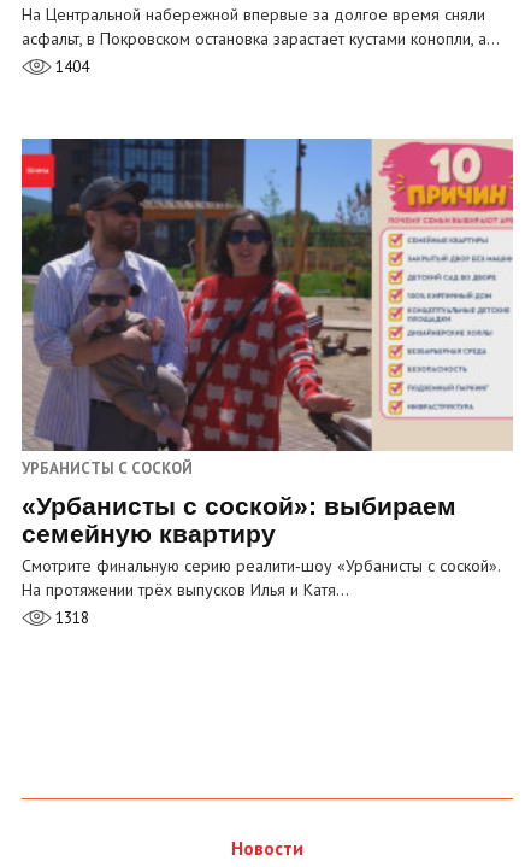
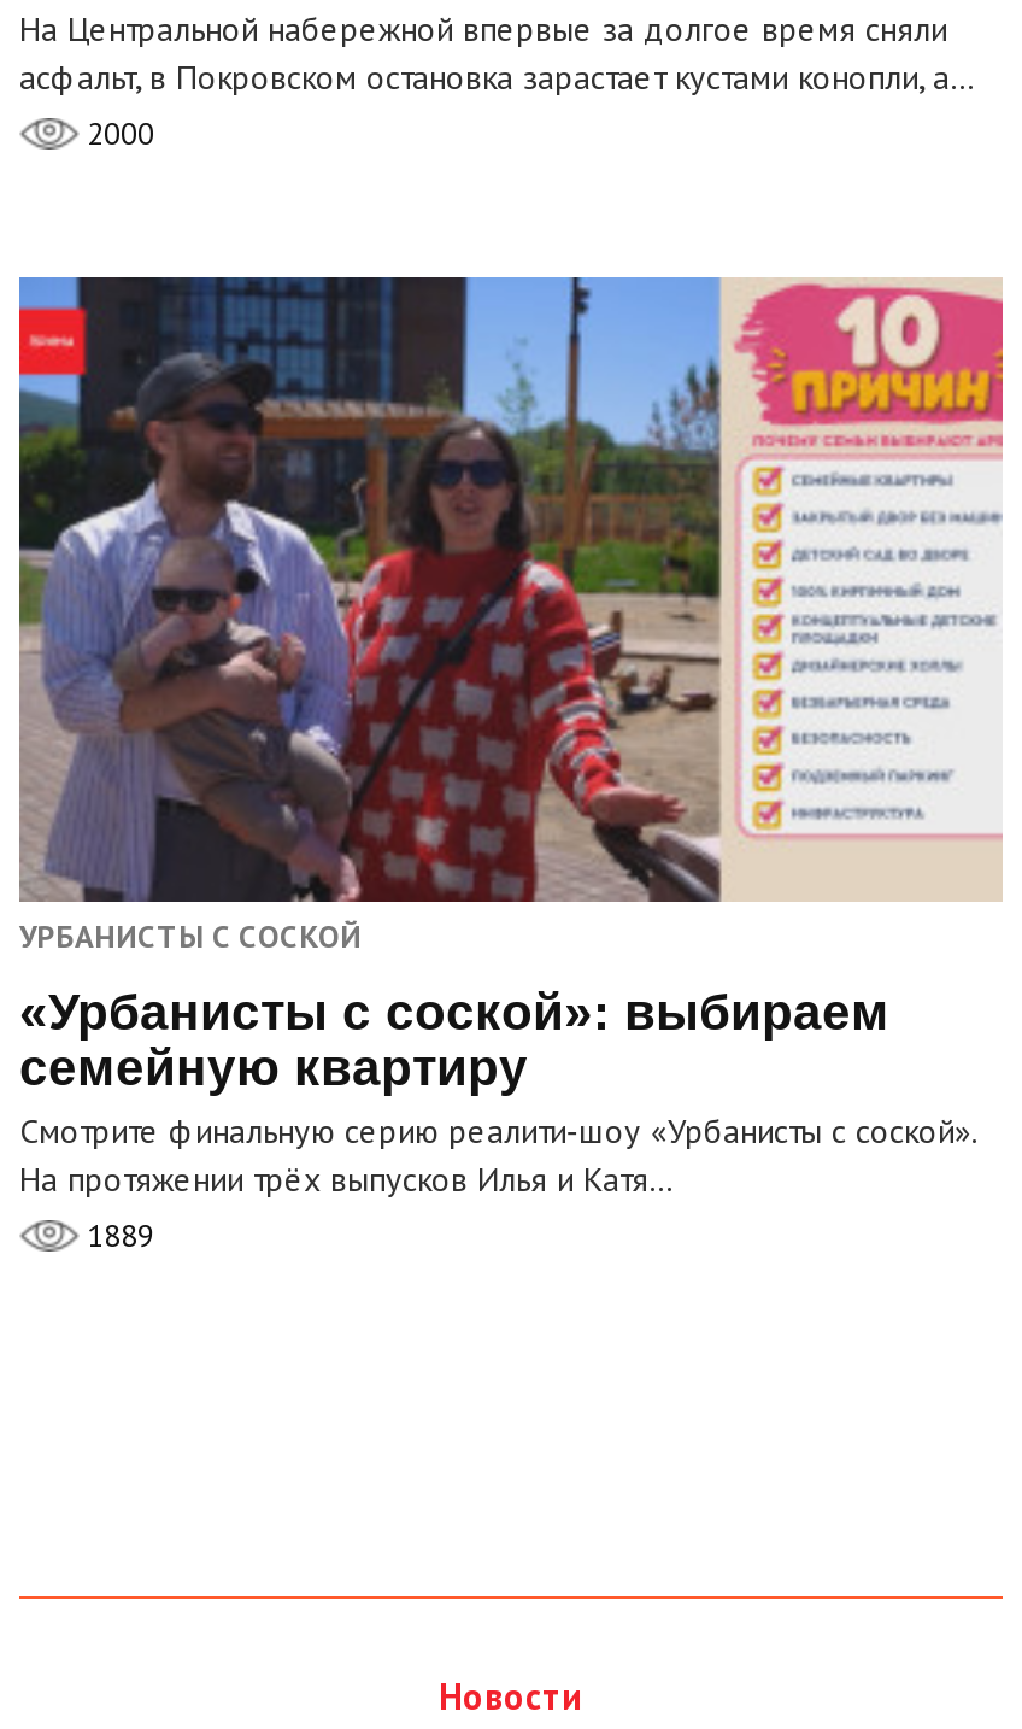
- 1404
+ 2000

- 1318
+ 1889
